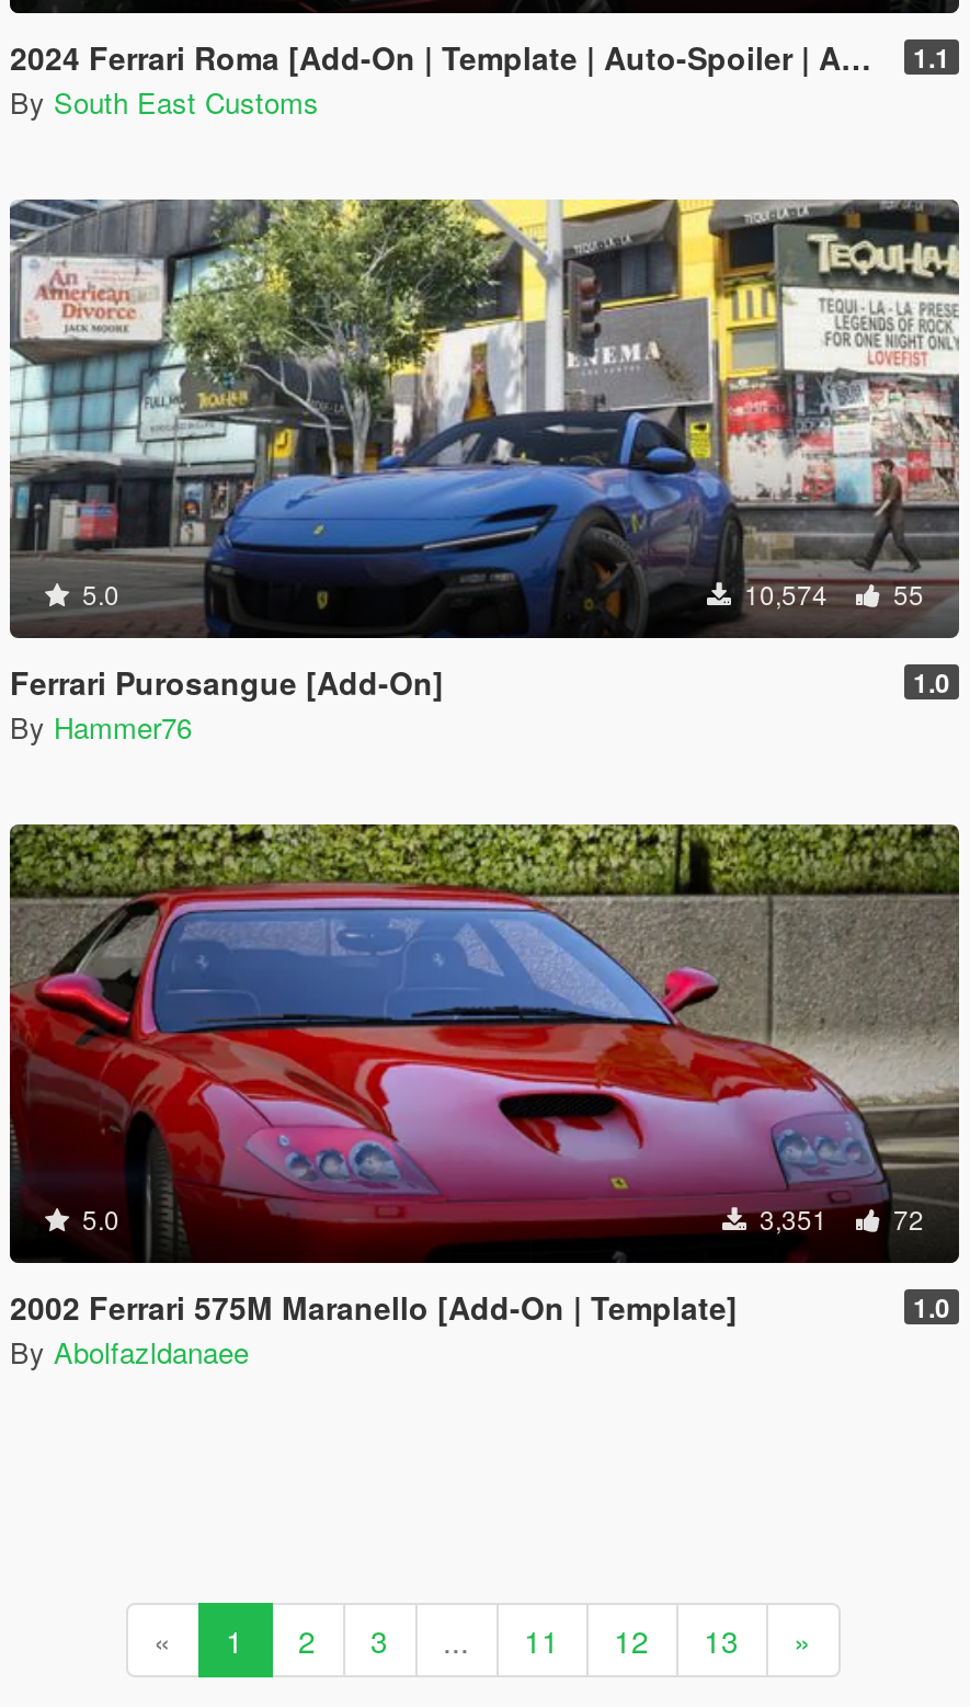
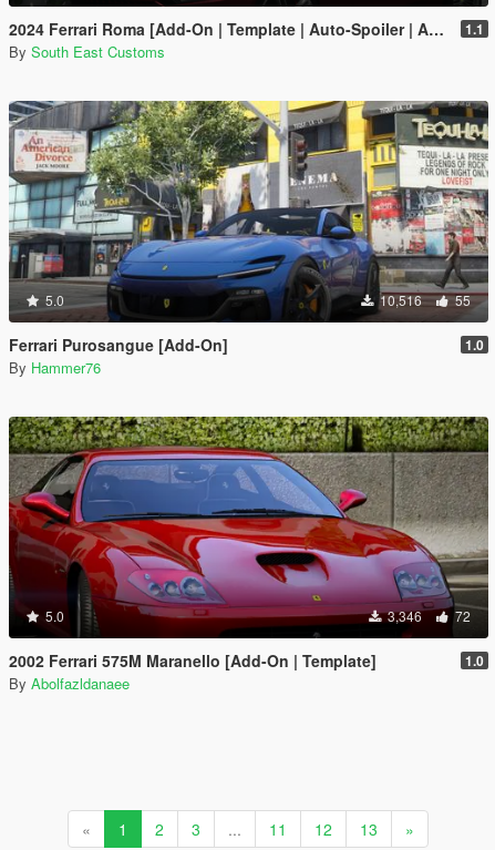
- 10,574 55
+ 10,516 55

- 3,351 72
+ 3,346 72
